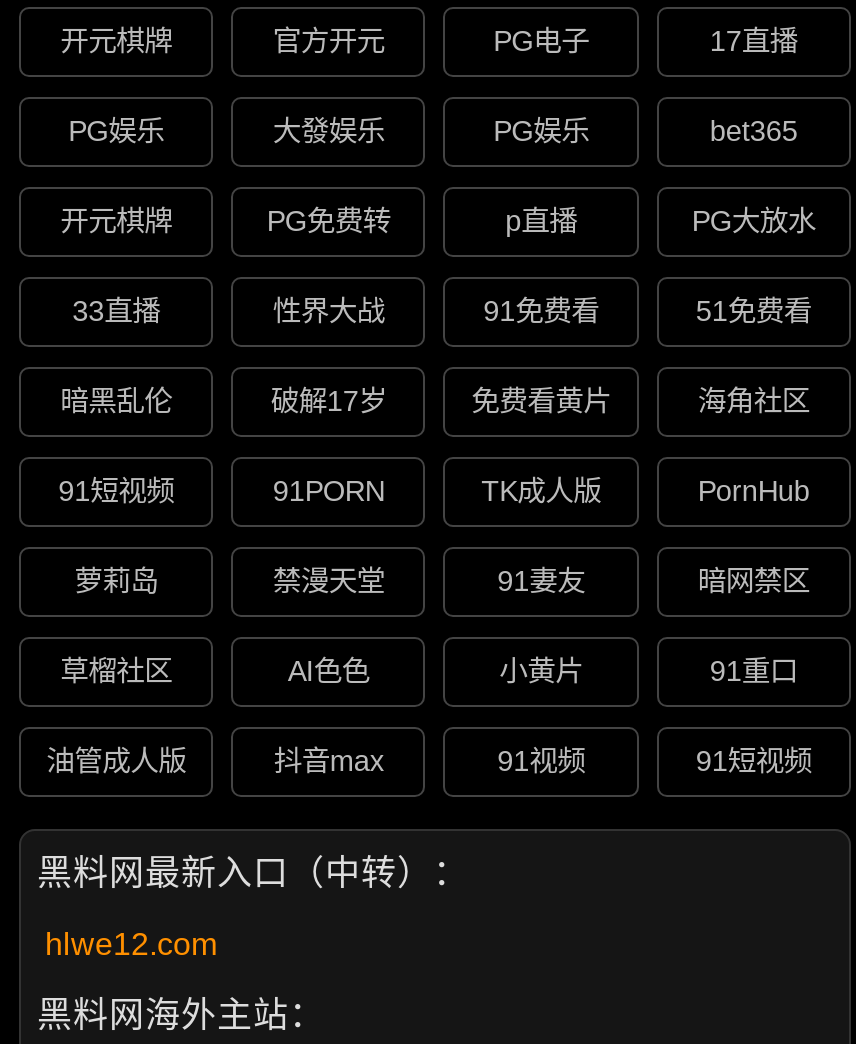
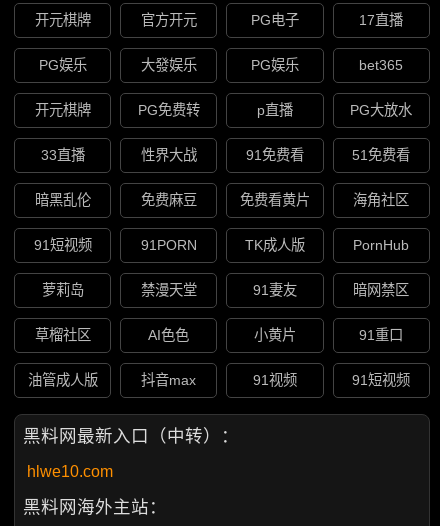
- 破解17岁
+ 免费麻豆

- hlwe12.com
+ hlwe10.com
